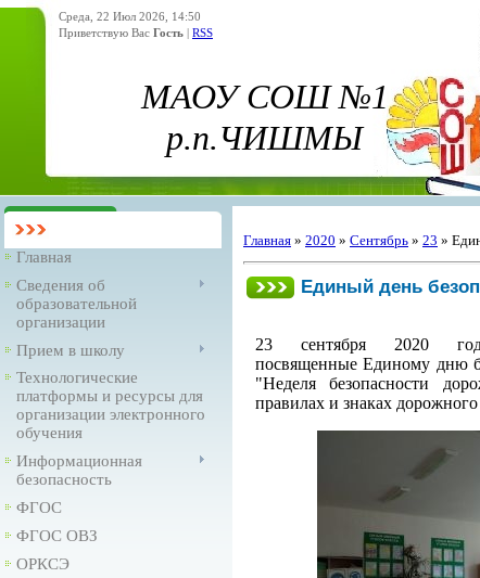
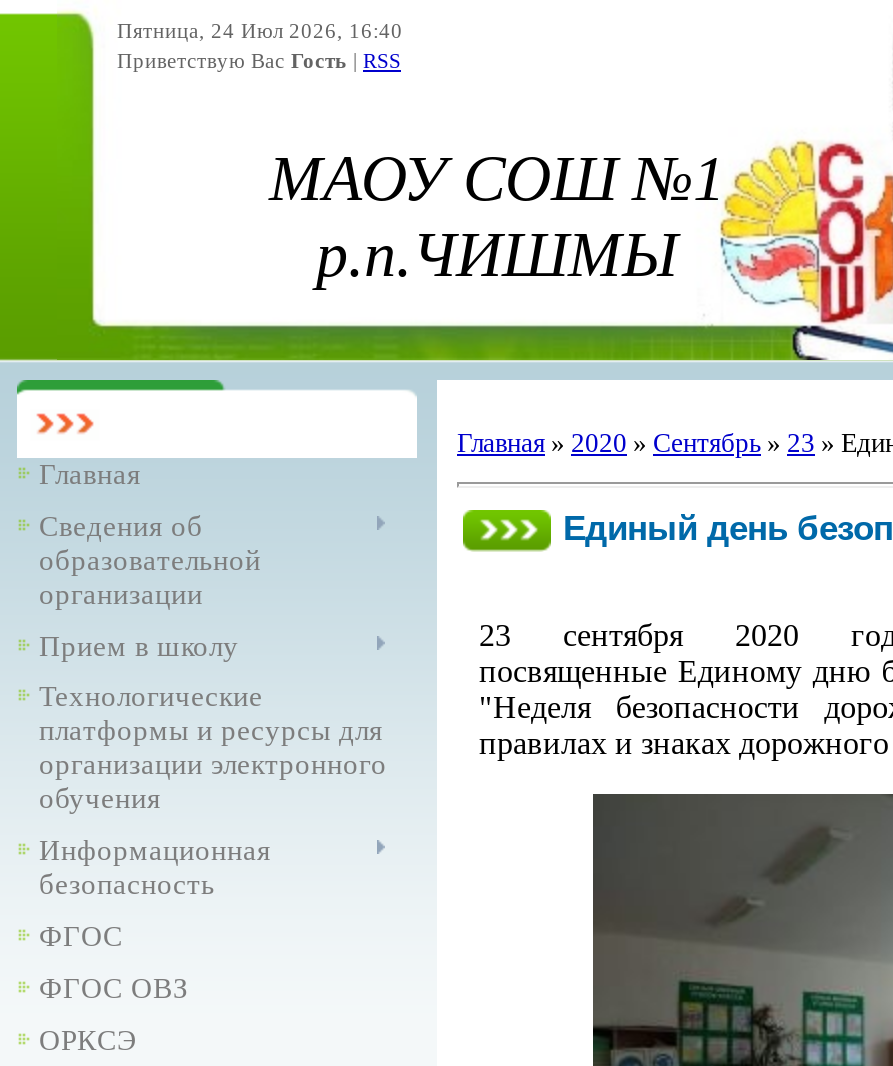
- Среда, 22 Июл 2026, 14:50
+ Пятница, 24 Июл 2026, 16:40
